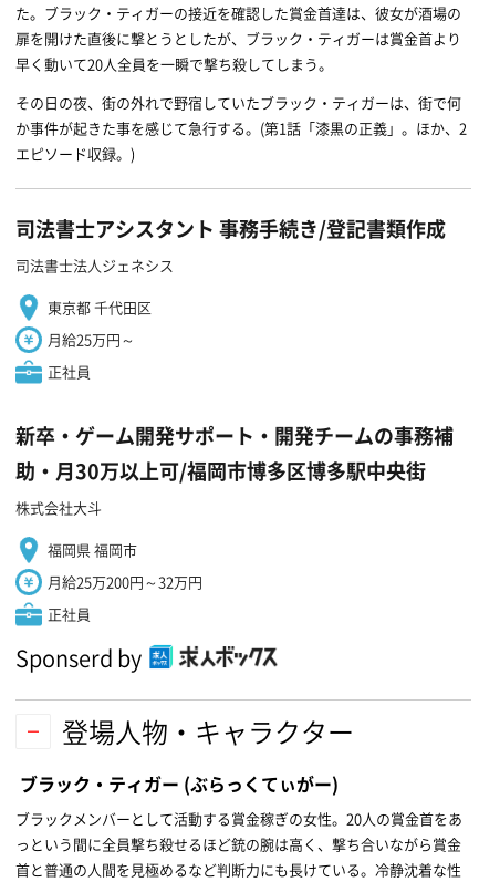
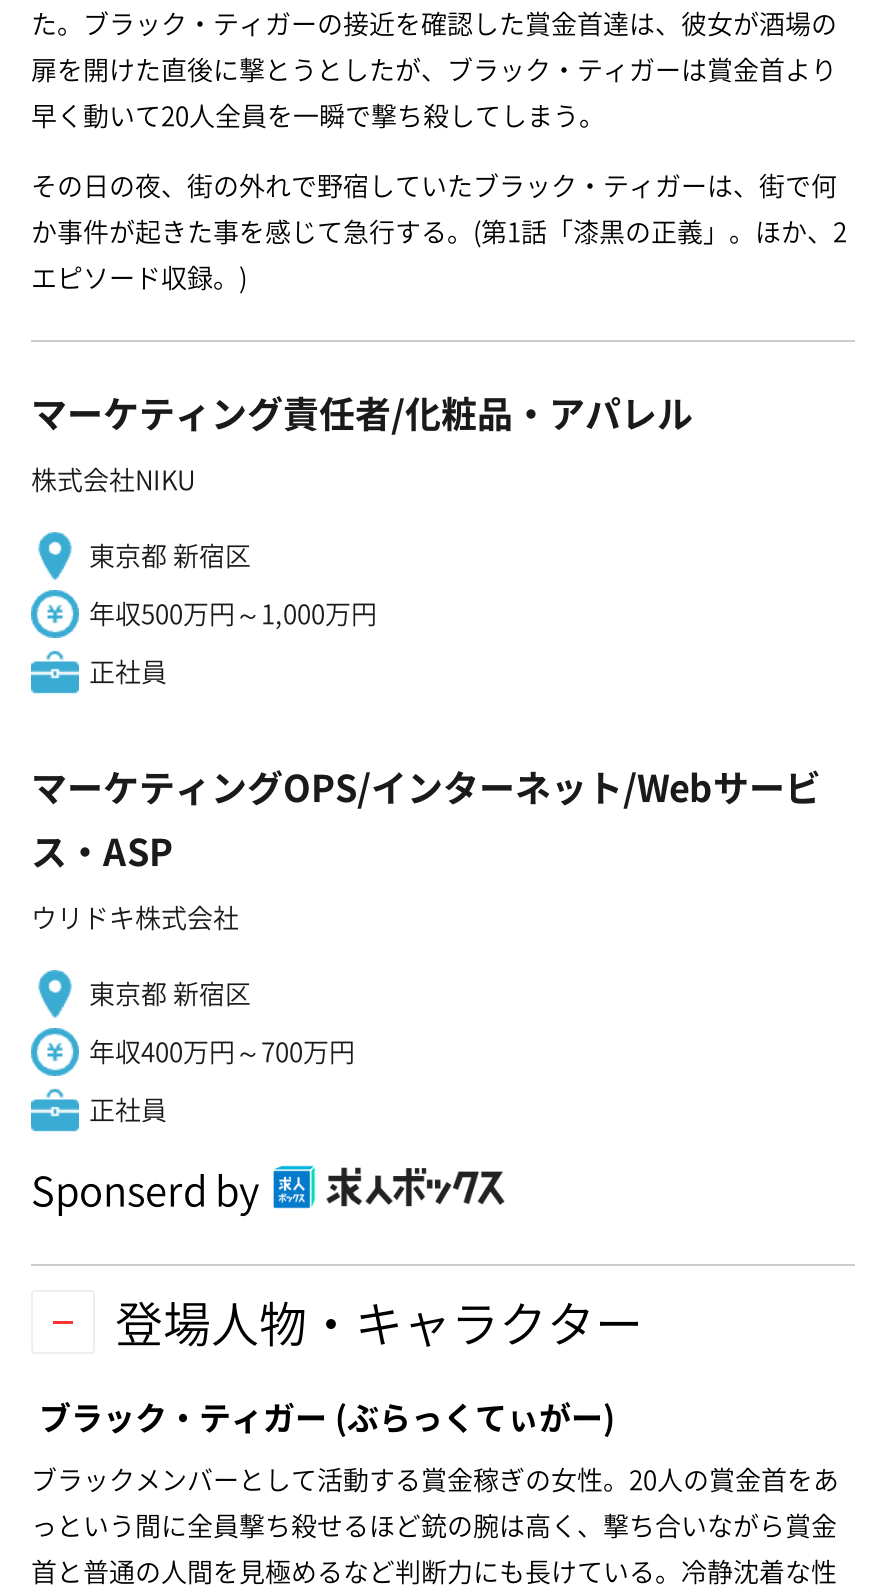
- 司法書士アシスタント 事務手続き/登記書類作成
- 司法書士法人ジェネシス
+ マーケティング責任者/化粧品・アパレル
+ 株式会社NIKU

- 東京都 千代田区
+ 東京都 新宿区

- 月給25万円～
+ 年収500万円～1,000万円

- 新卒・ゲーム開発サポート・開発チームの事務補
- 助・月30万以上可/福岡市博多区博多駅中央街
- 株式会社大斗
+ マーケティングOPS/インターネット/Webサービ
+ ス・ASP
+ ウリドキ株式会社

- 福岡県 福岡市
+ 東京都 新宿区

- 月給25万200円～32万円
+ 年収400万円～700万円
